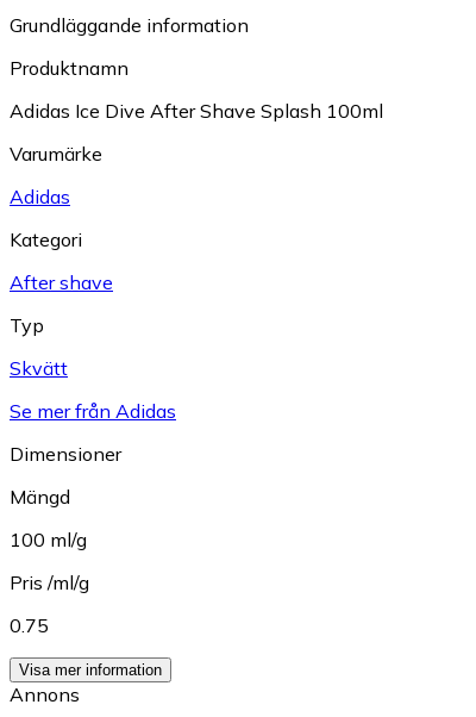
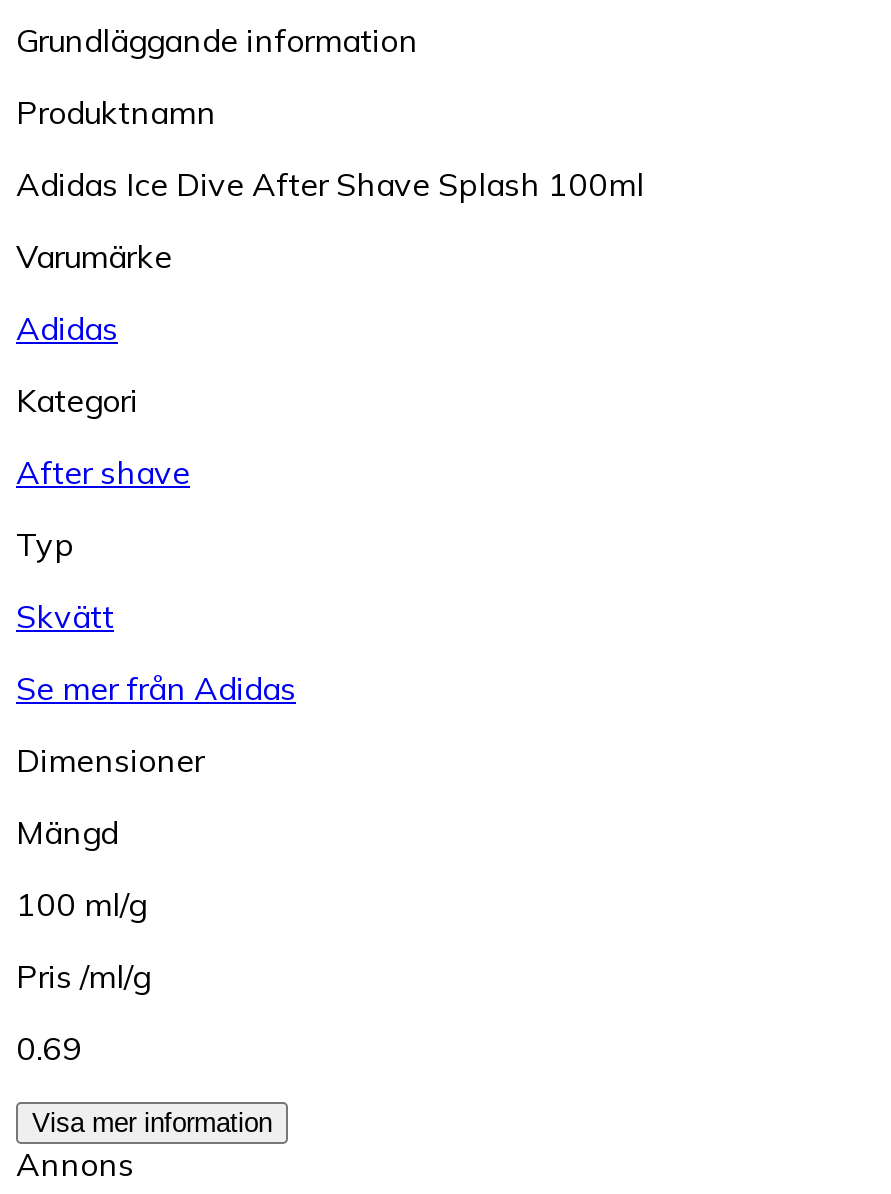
- 0.75
+ 0.69
